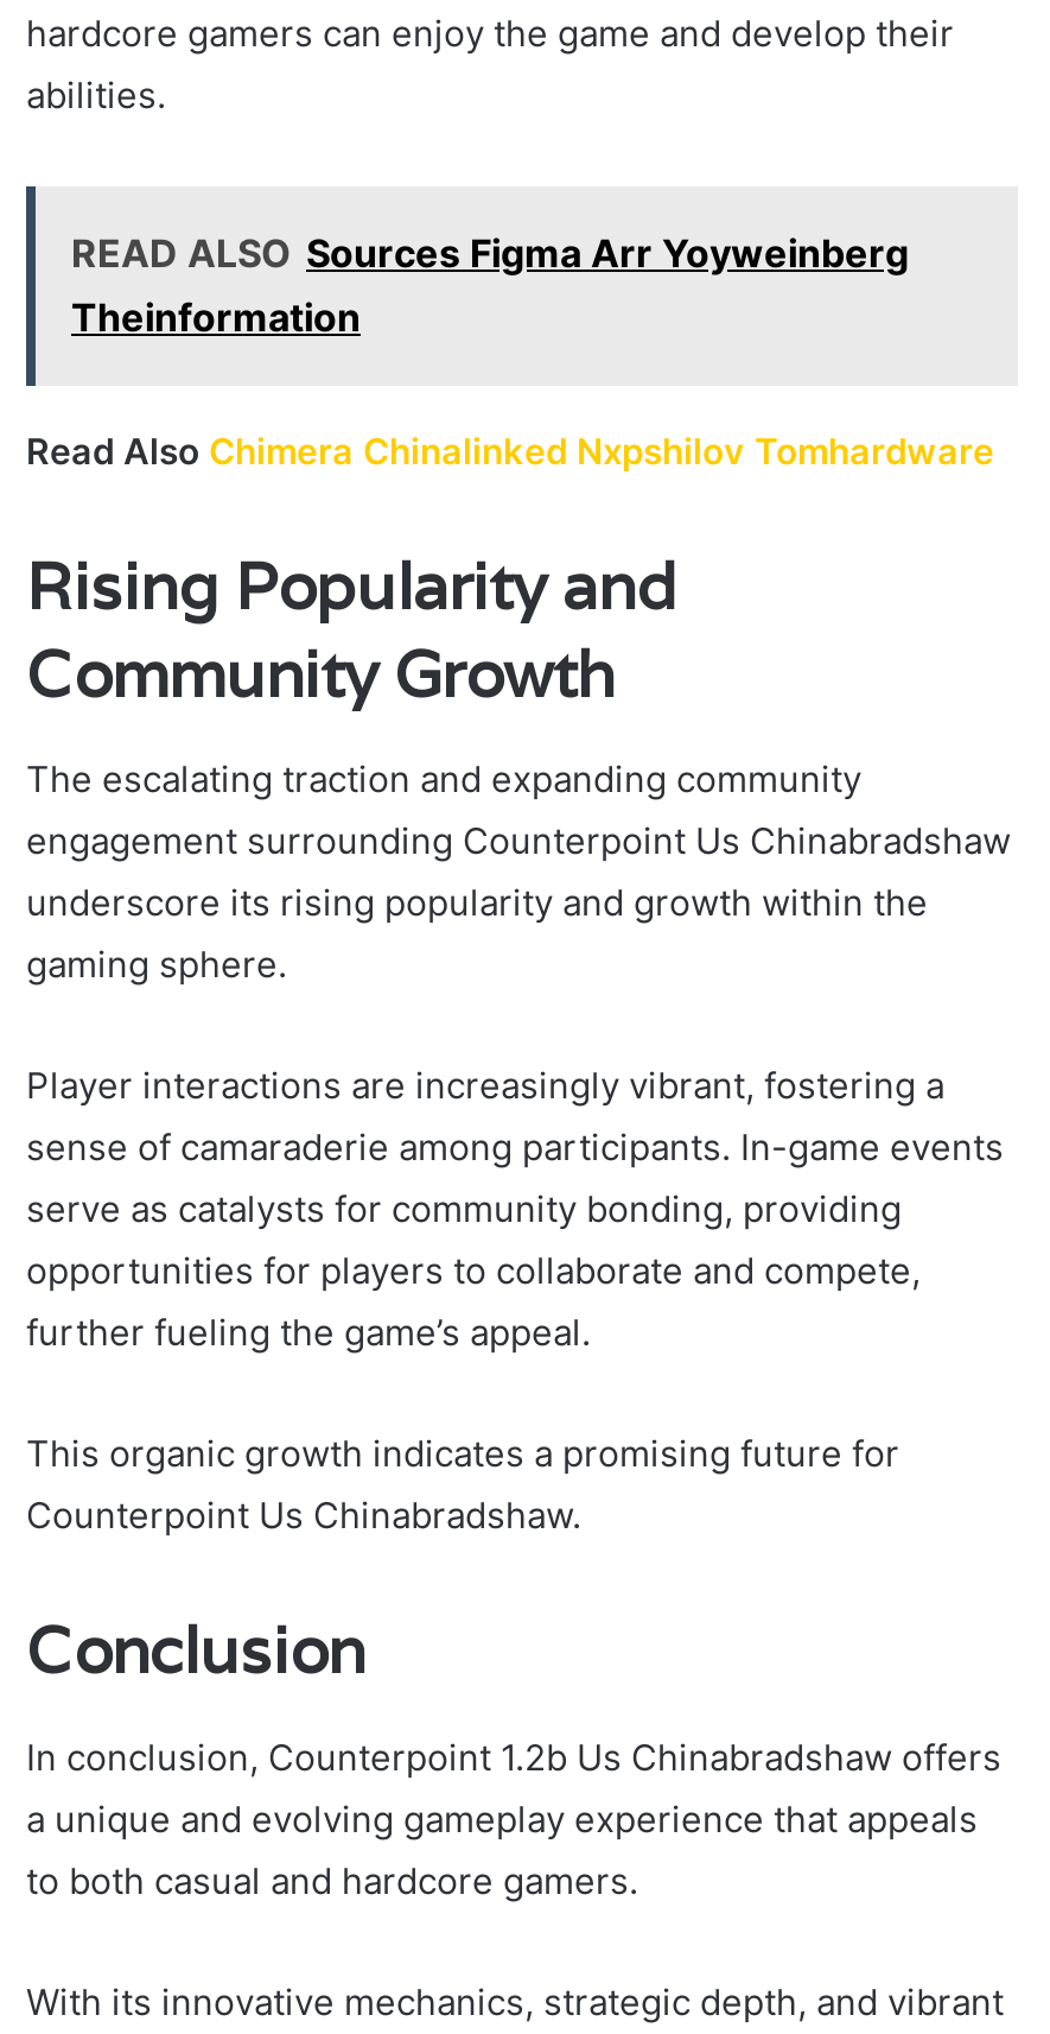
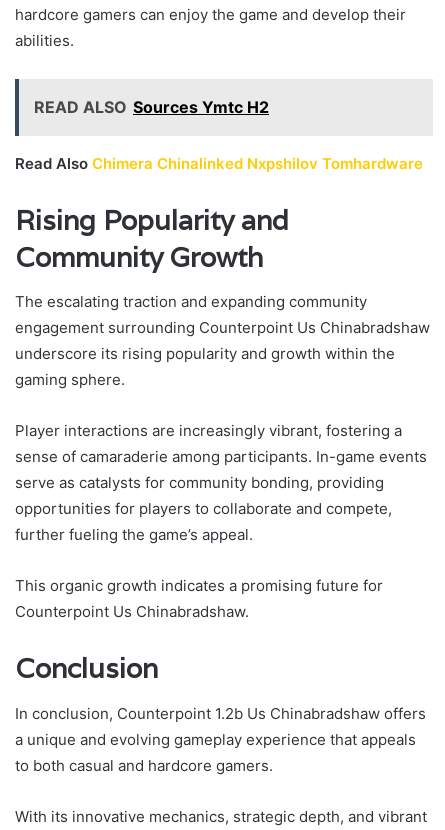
- READ ALSO Sources Figma Arr Yoyweinberg
- Theinformation
+ READ ALSO Sources Ymtc H2
